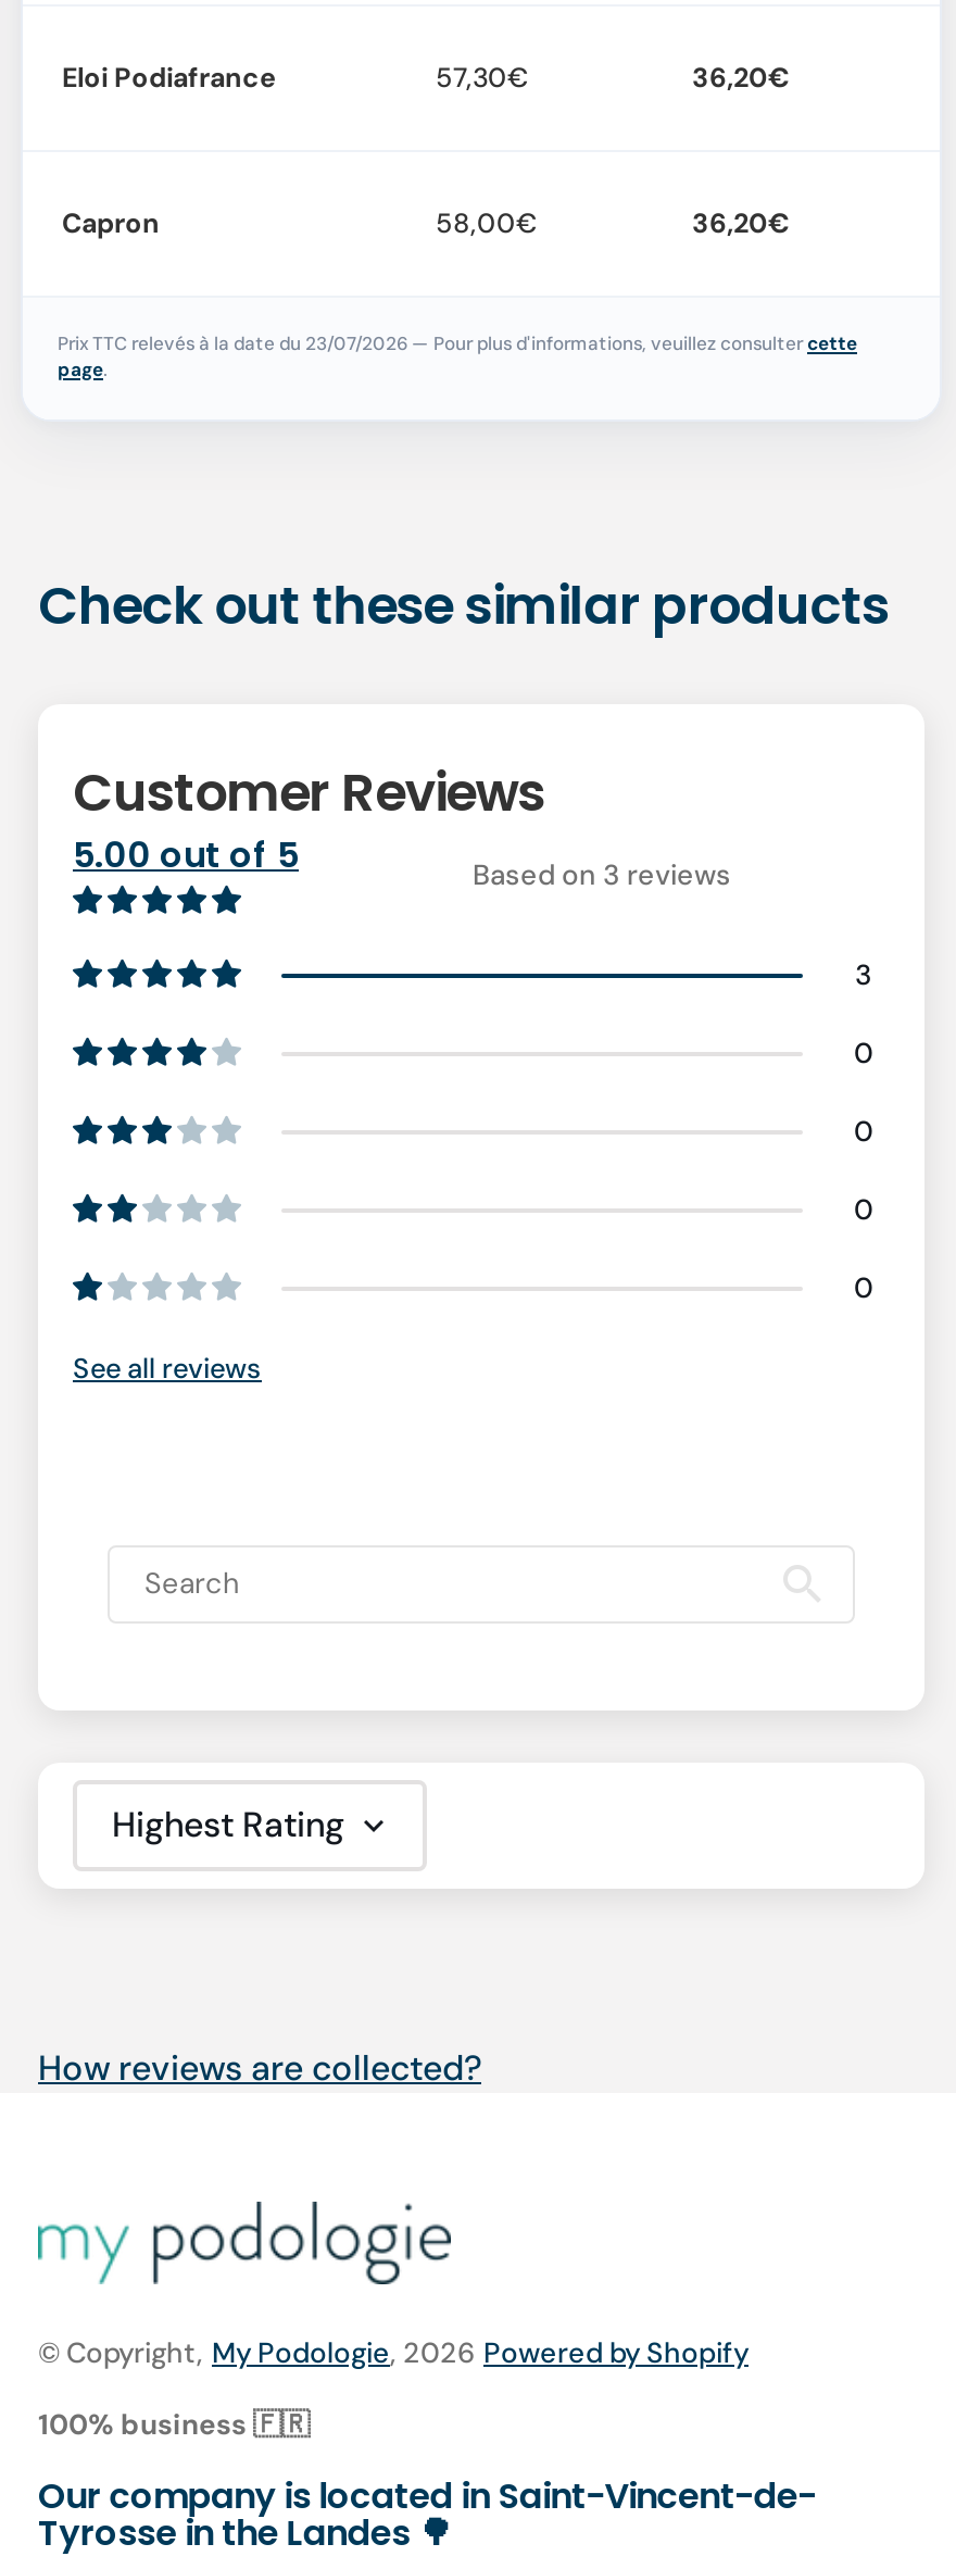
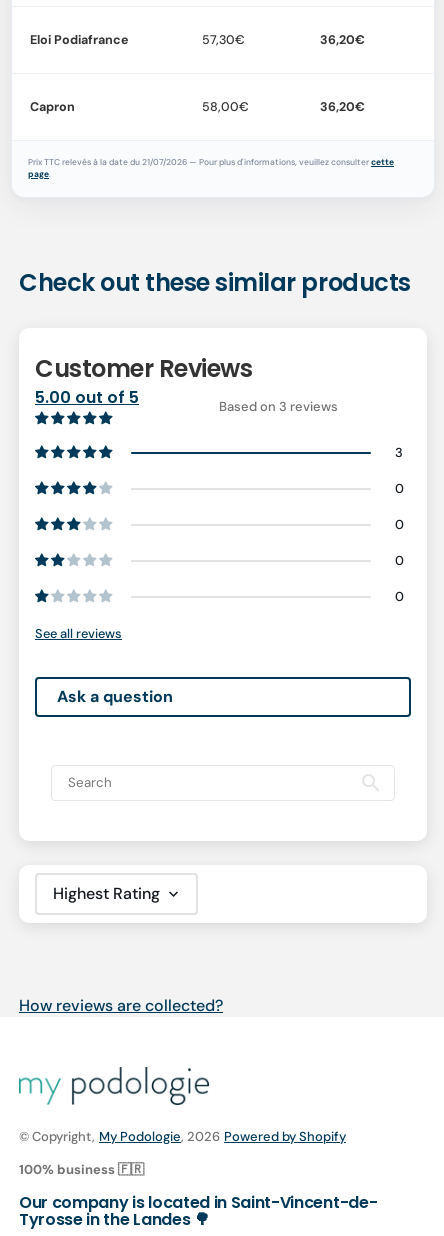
- Prix TTC relevés à la date du 23/07/2026 — Pour plus d'informations, veuillez consulter cette
+ Prix TTC relevés à la date du 21/07/2026 — Pour plus d'informations, veuillez consulter cette

+ Ask a question
